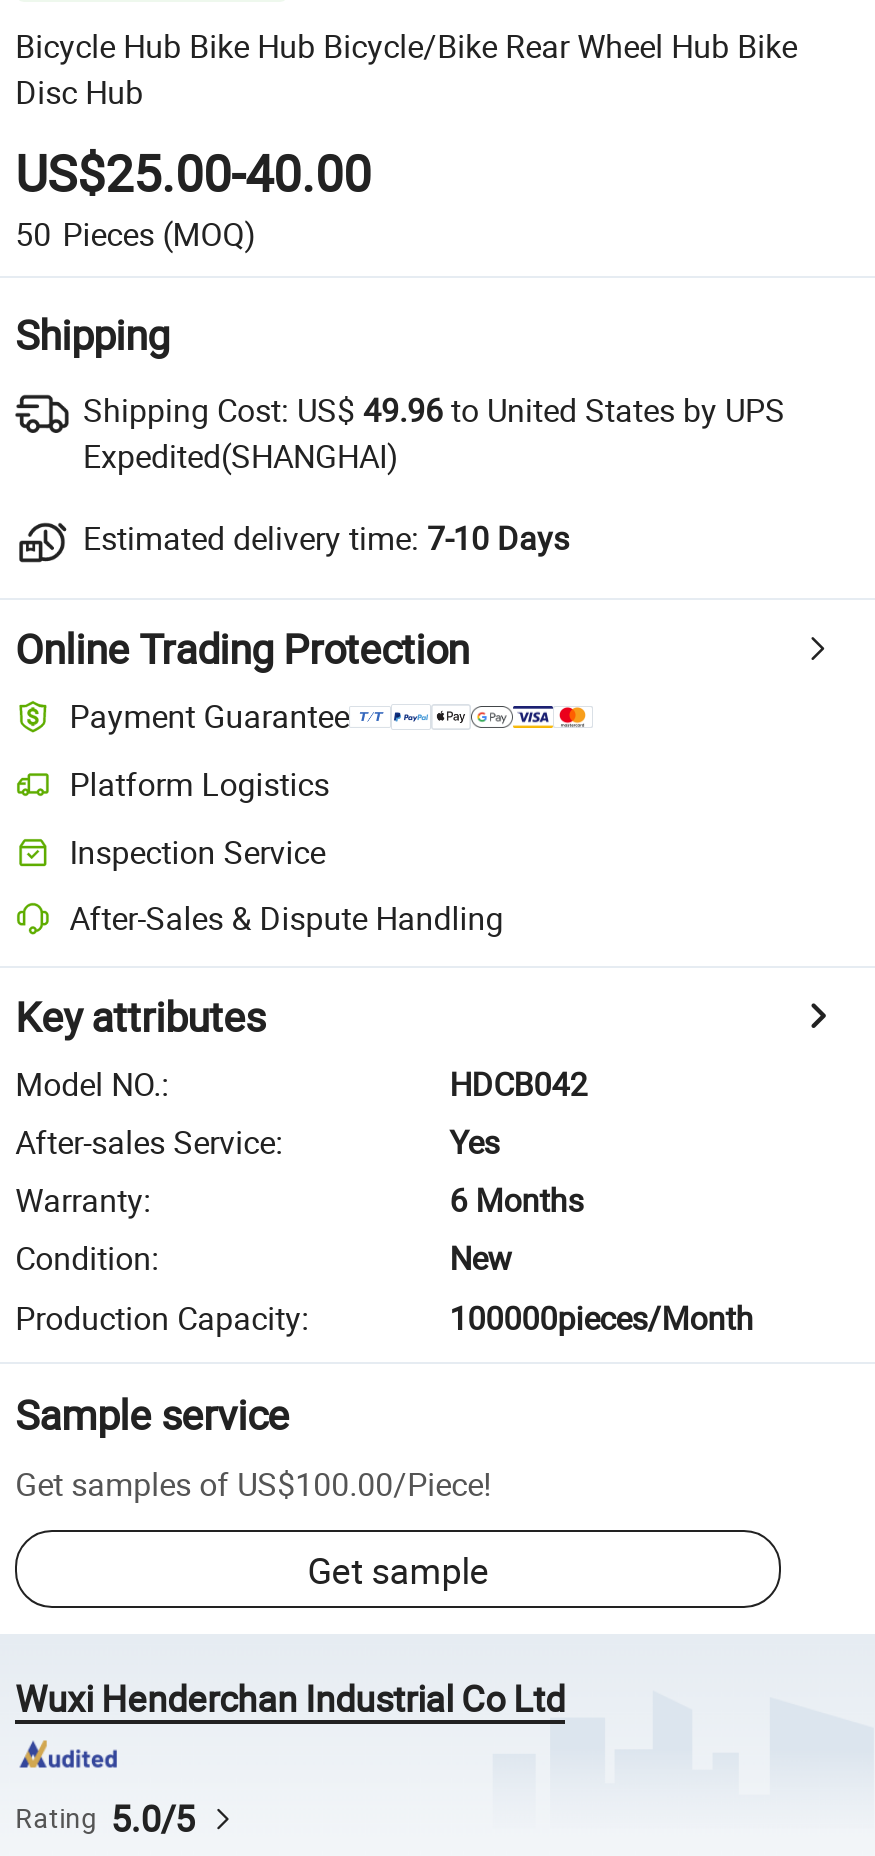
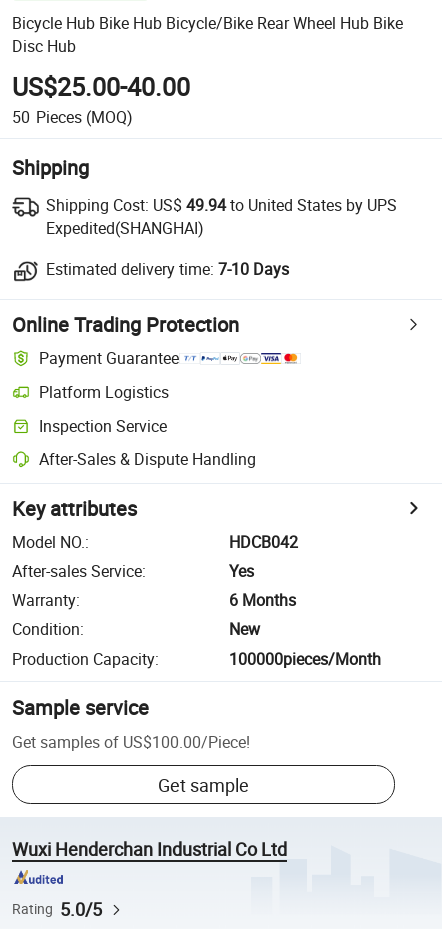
- Shipping Cost: US$49.96 to United States by UPS
+ Shipping Cost: US$49.94 to United States by UPS
